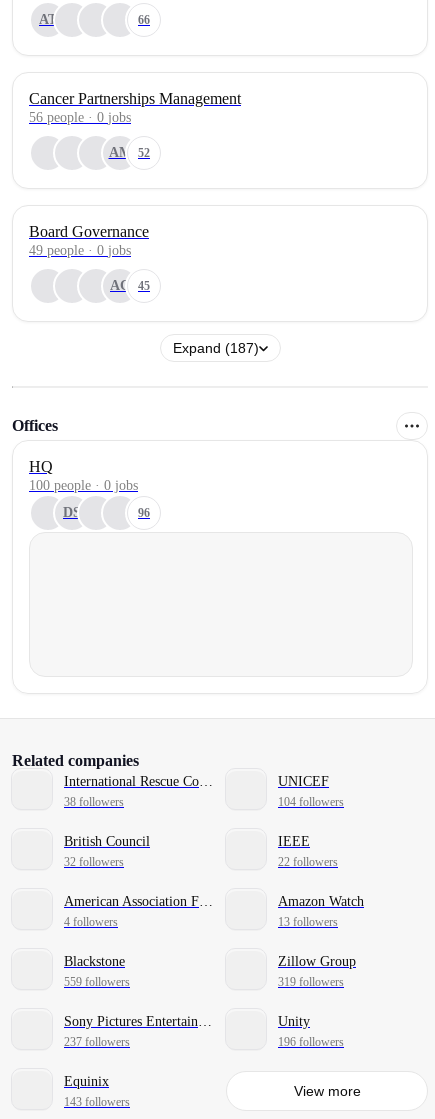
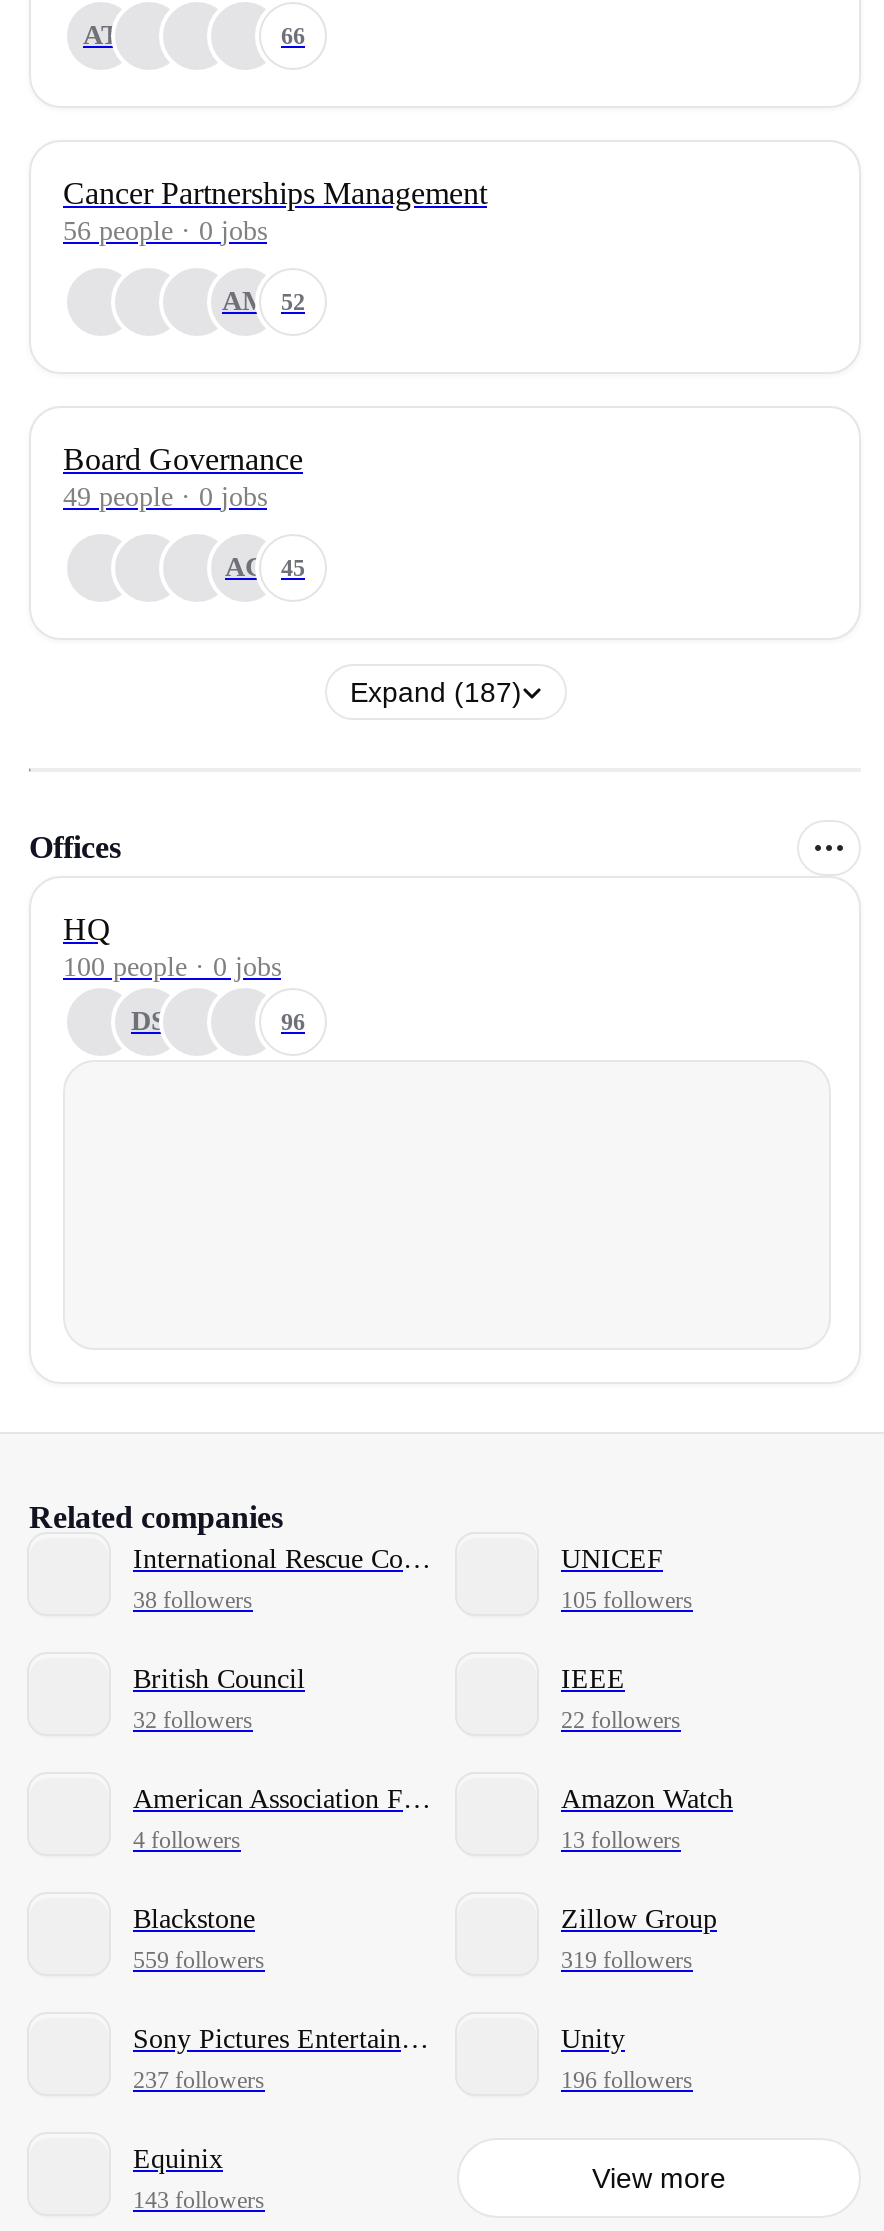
- 104 followers
+ 105 followers
